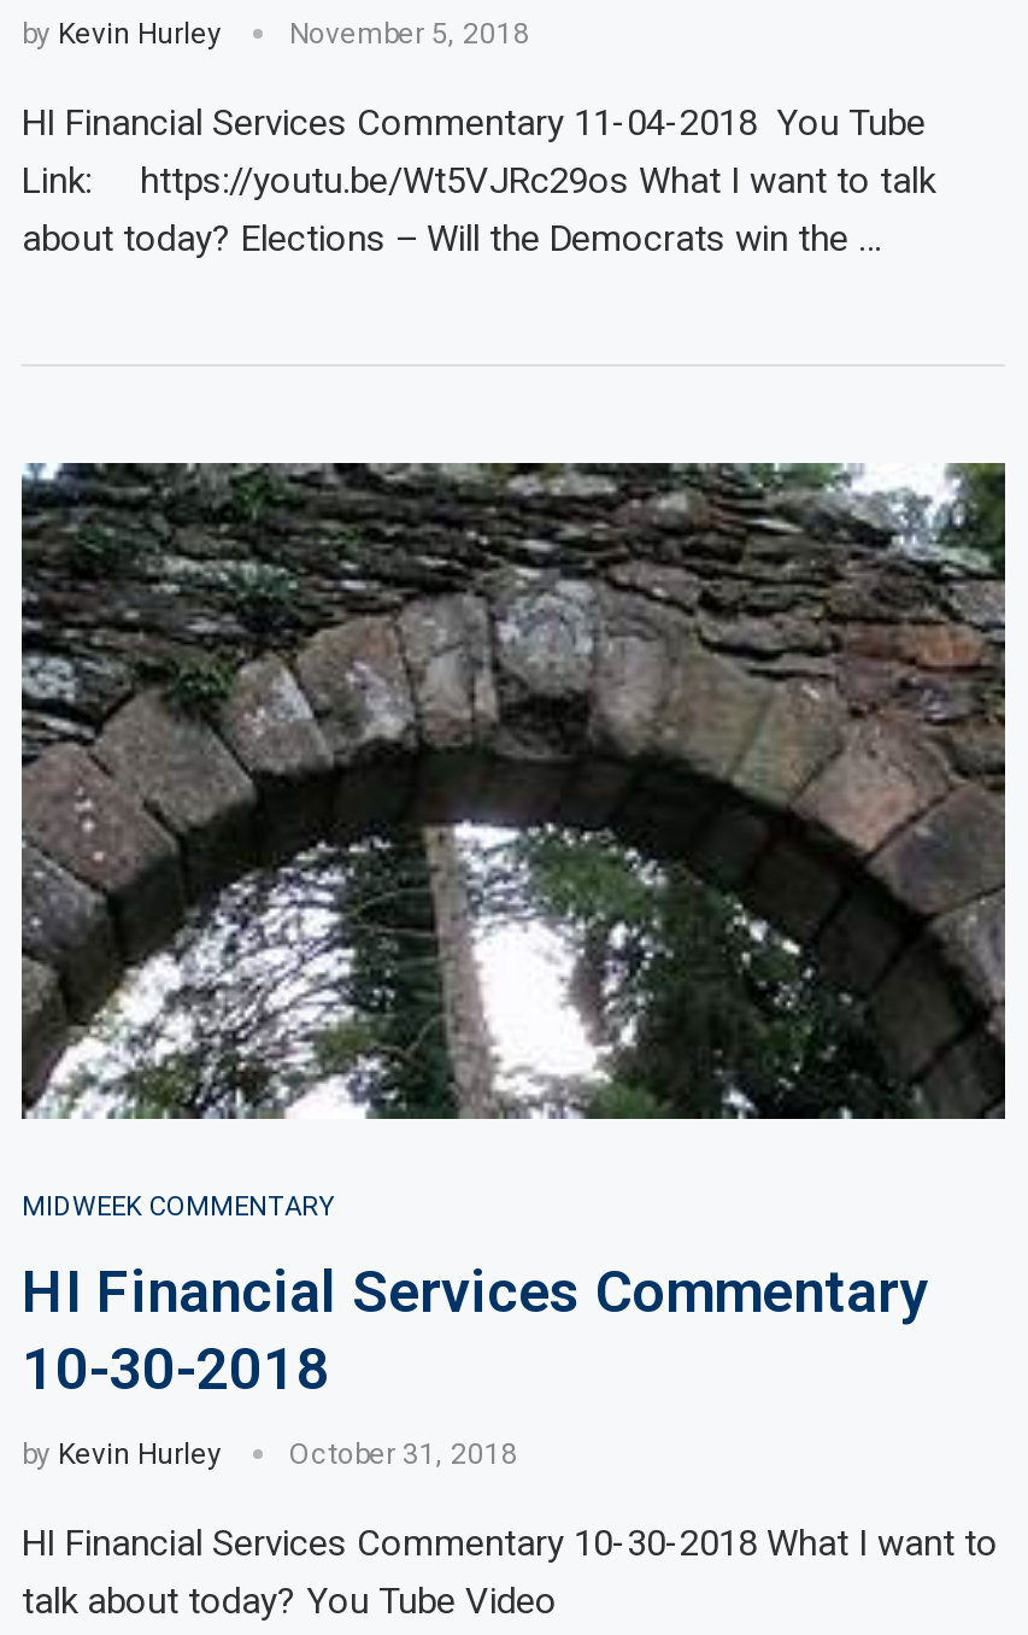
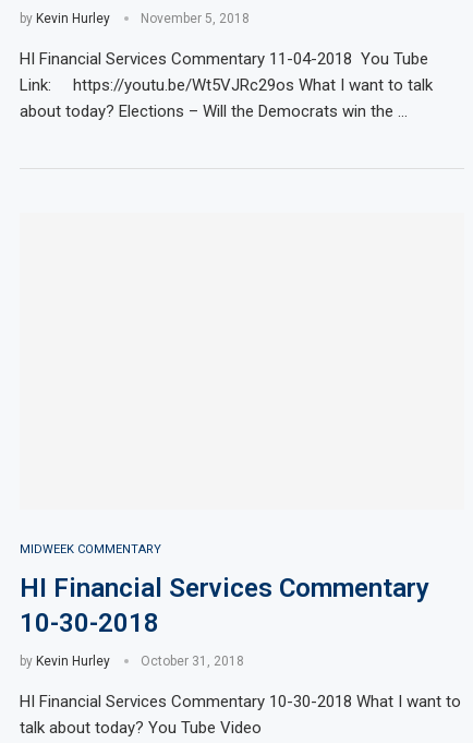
- [image]
